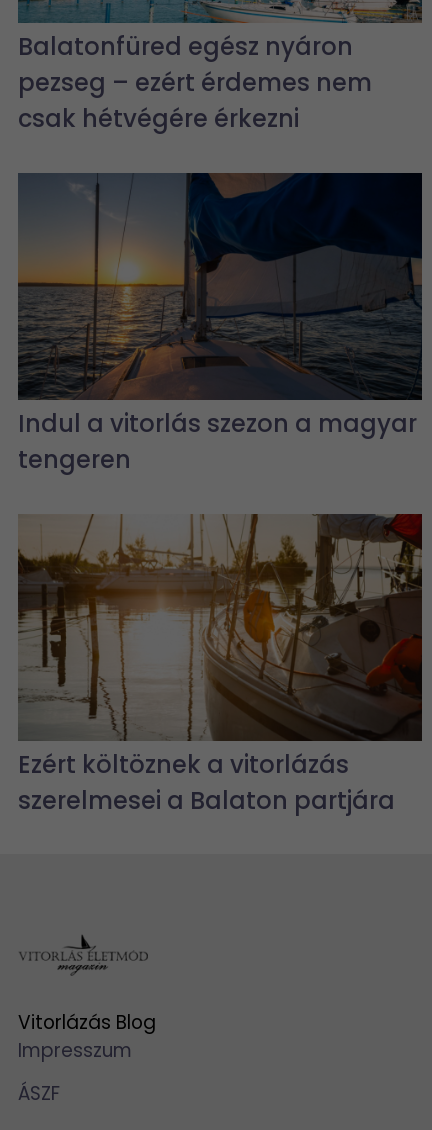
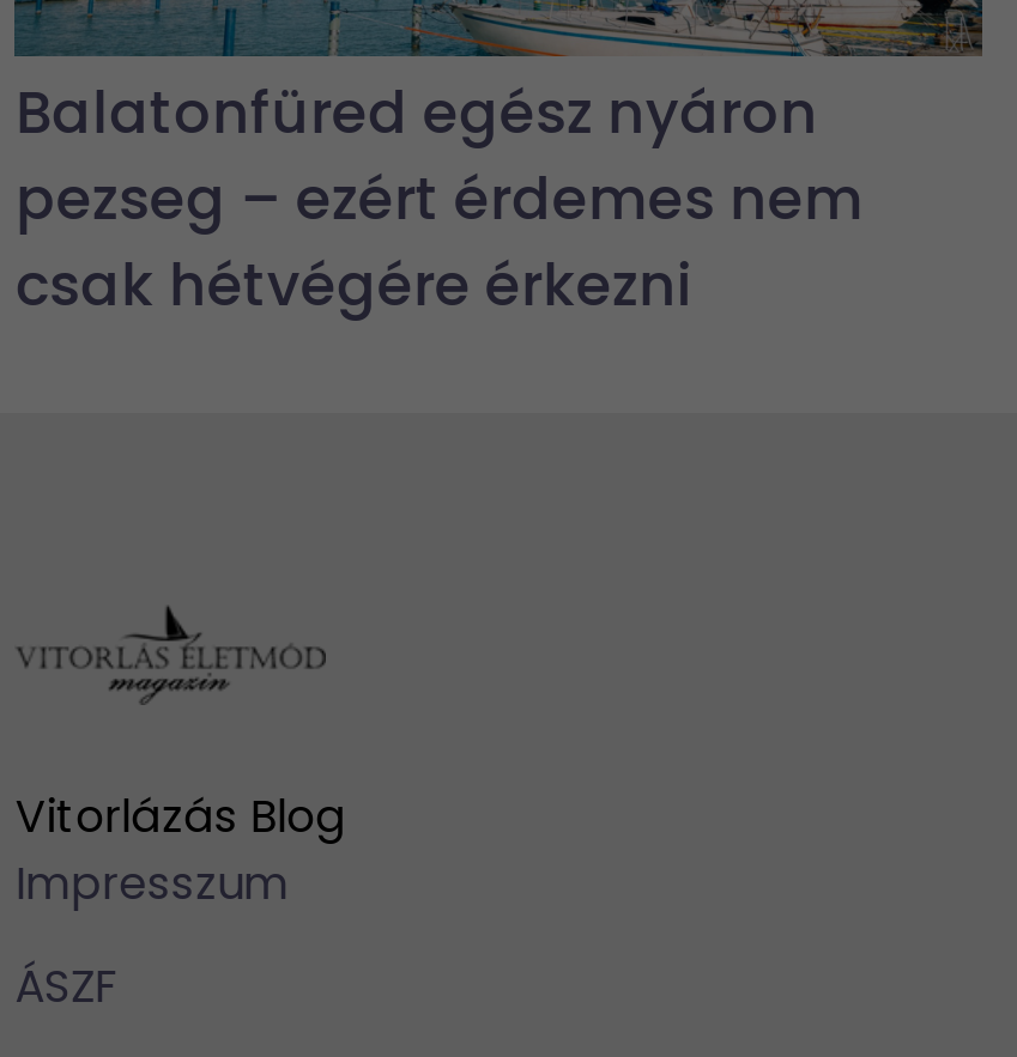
- [image]
- Indul a vitorlás szezon a magyar
- tengeren

- [image]
- Ezért költöznek a vitorlázás
- szerelmesei a Balaton partjára
